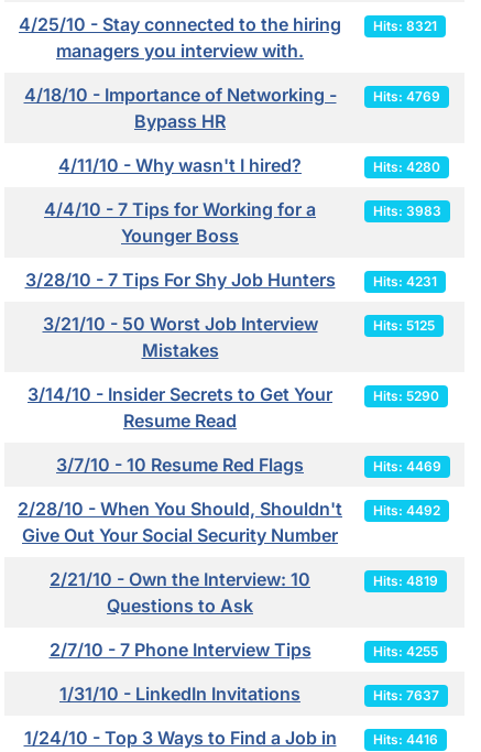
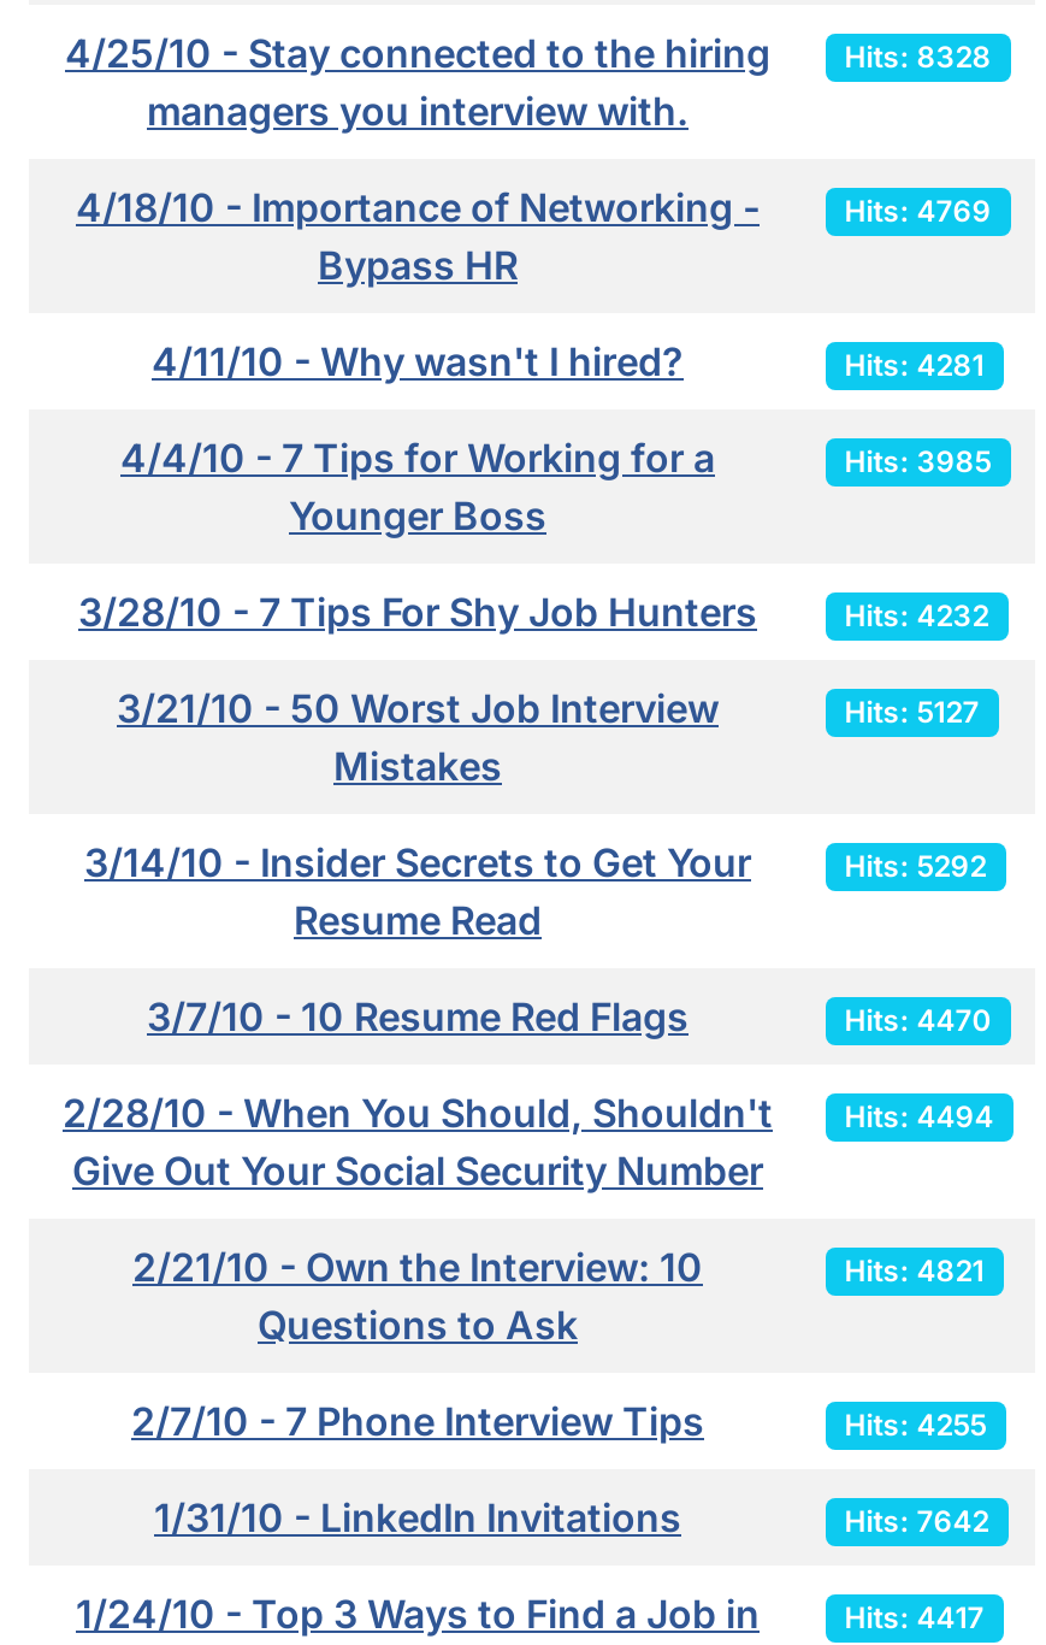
- Hits: 8321
+ Hits: 8328

- Hits: 4280
+ Hits: 4281

- Hits: 3983
+ Hits: 3985

- Hits: 4231
+ Hits: 4232

- Hits: 5125
+ Hits: 5127

- Hits: 5290
+ Hits: 5292

- Hits: 4469
+ Hits: 4470

- 2/28/10 - When You Should, Shouldn't Hits: 4492
+ 2/28/10 - When You Should, Shouldn't Hits: 4494

- Hits: 4819
+ Hits: 4821

- Hits: 7637
+ Hits: 7642

- Hits: 4416
+ Hits: 4417
